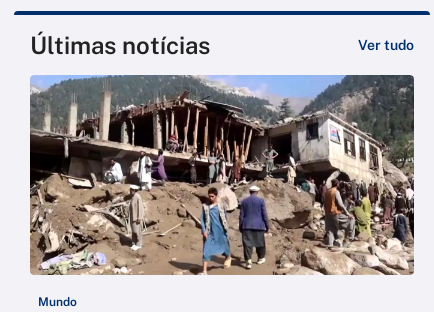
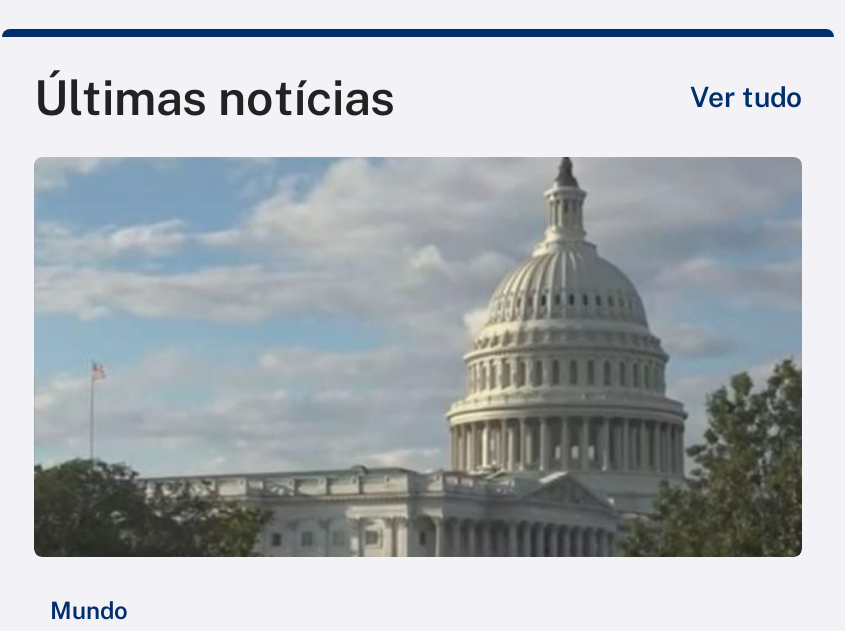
- [image]
+ [image]
